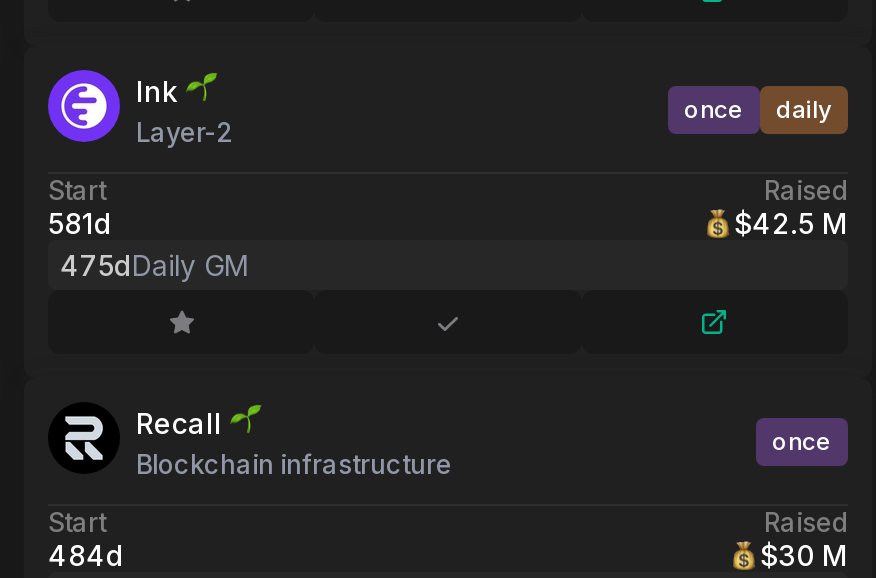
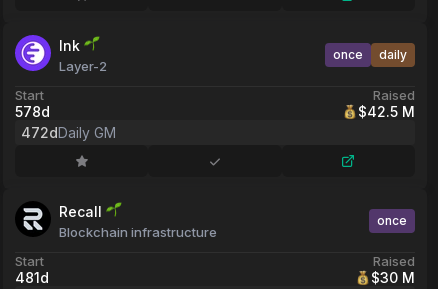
- 581d
+ 578d

- 475dDaily GM
+ 472dDaily GM

- 484d
+ 481d
